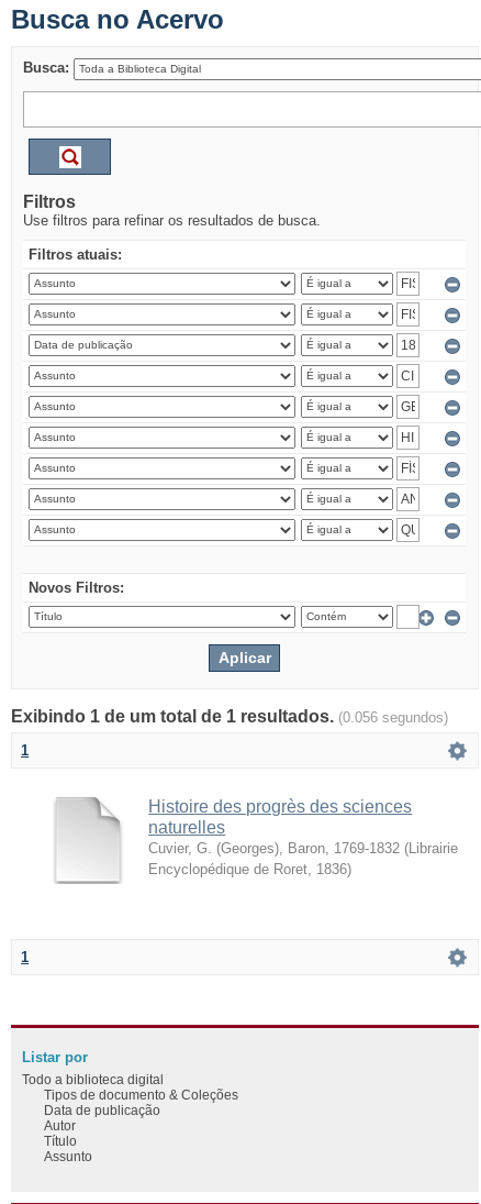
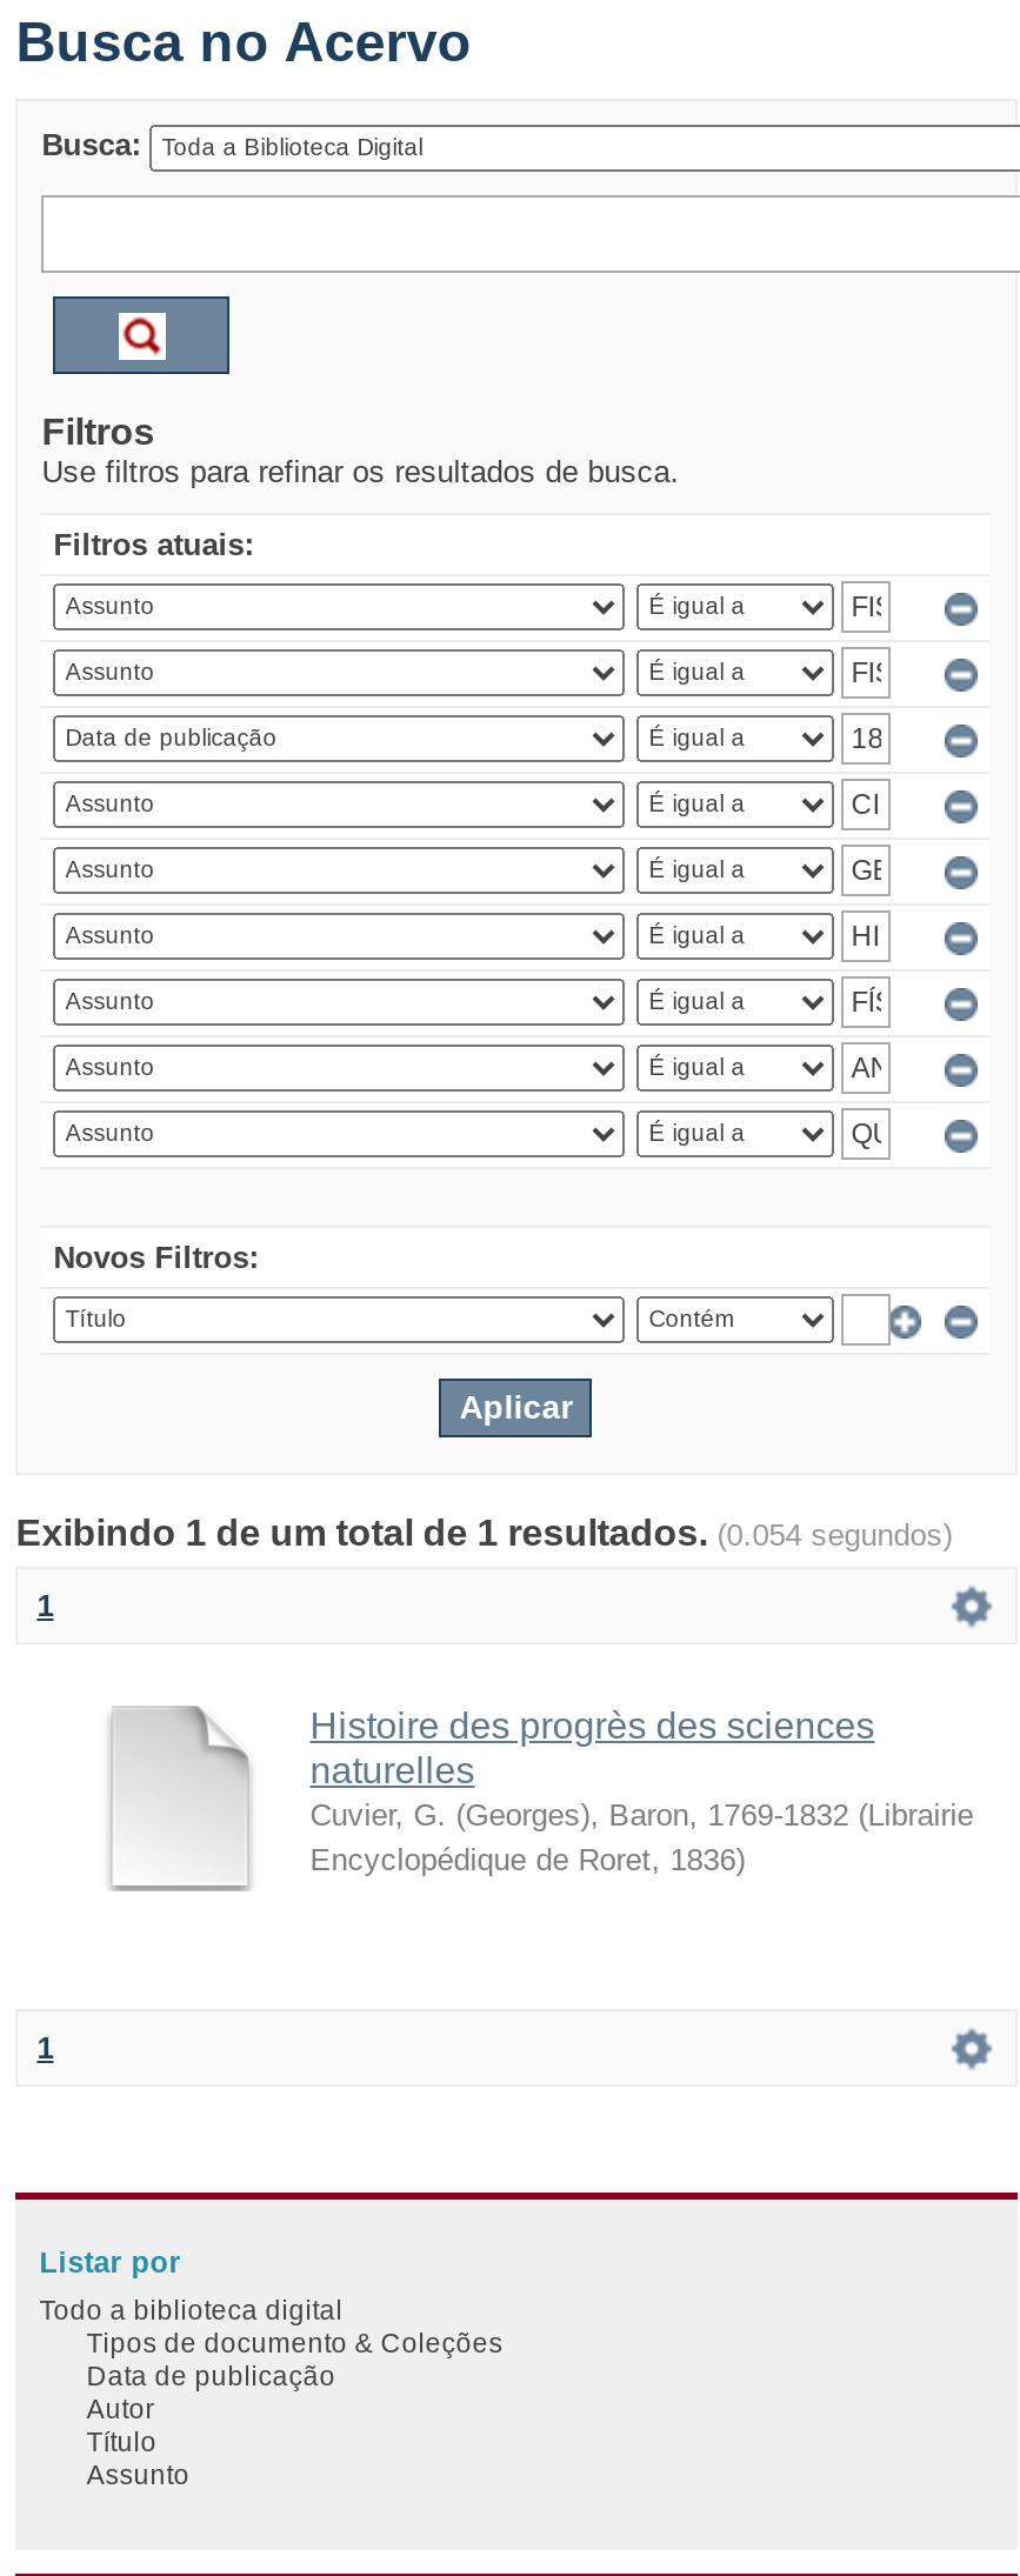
- Exibindo 1 de um total de 1 resultados. (0.056 segundos)
+ Exibindo 1 de um total de 1 resultados. (0.054 segundos)
